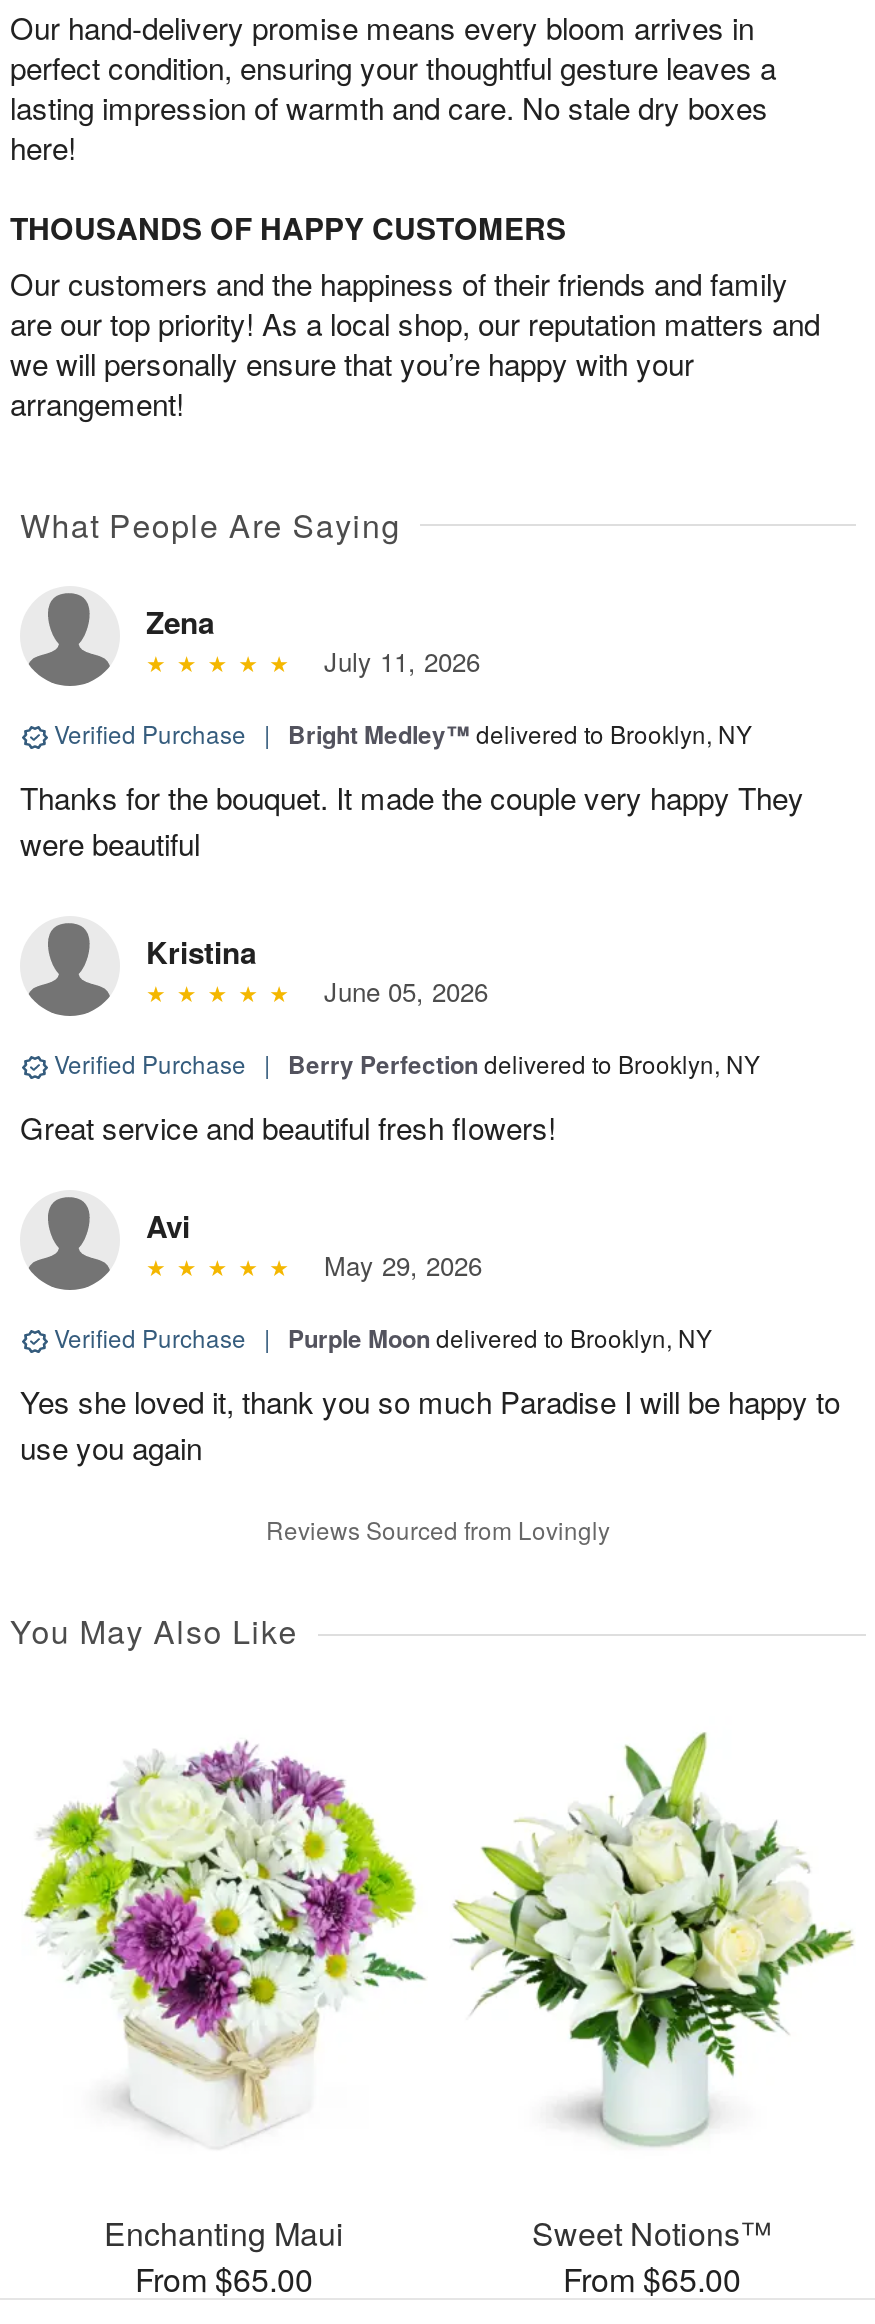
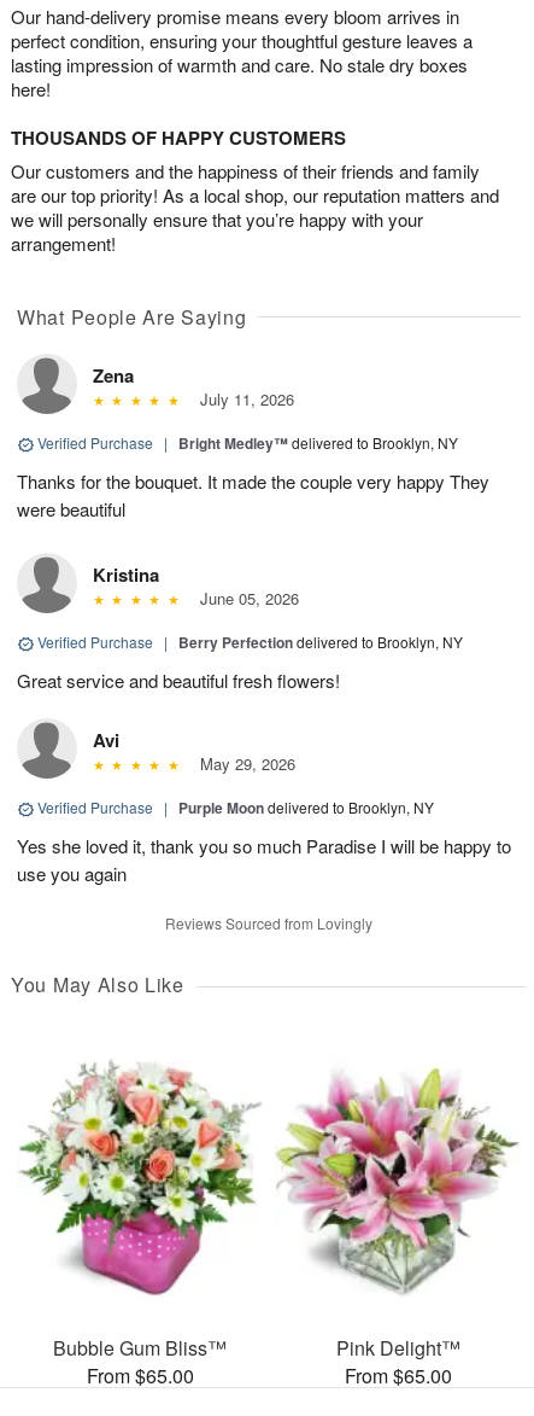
- [image]
- Enchanting Maui
+ [image]
+ Bubble Gum Bliss™

- [image]
- Sweet Notions™
+ [image]
+ Pink Delight™
